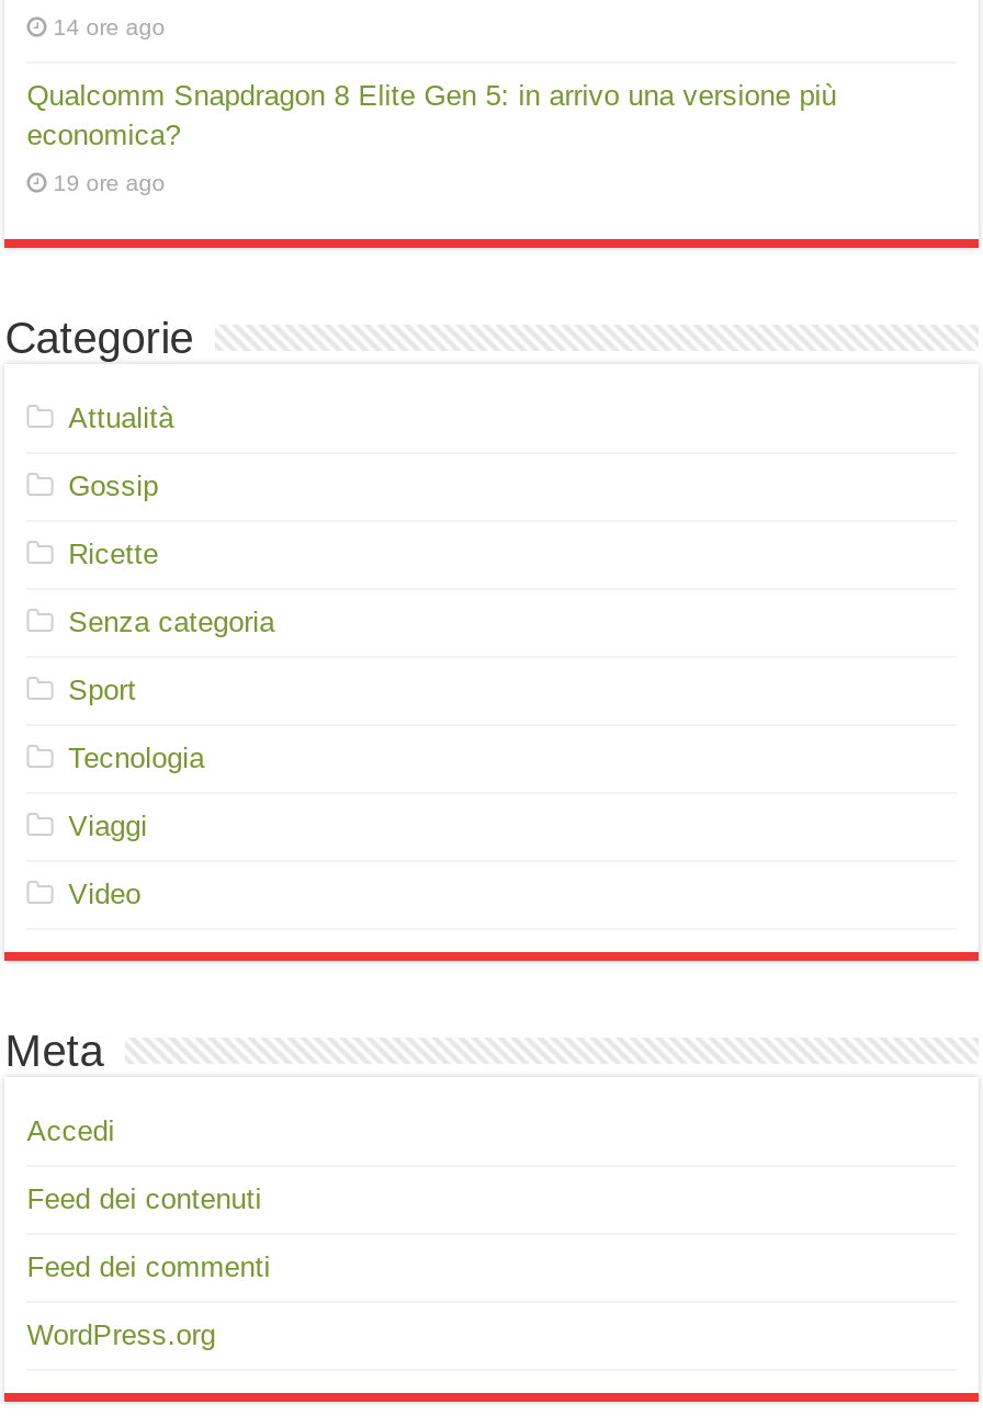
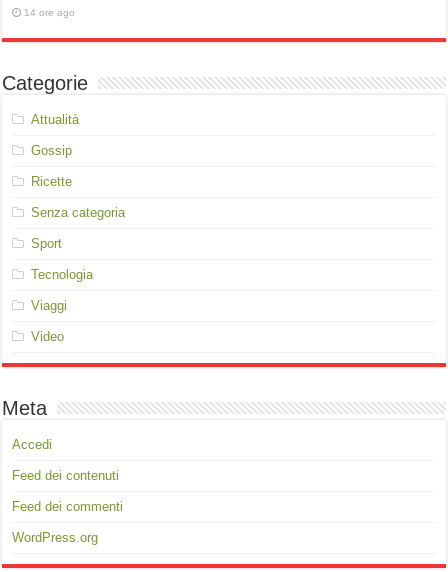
- Qualcomm Snapdragon 8 Elite Gen 5: in arrivo una versione più
- economica?
- 19 ore ago
